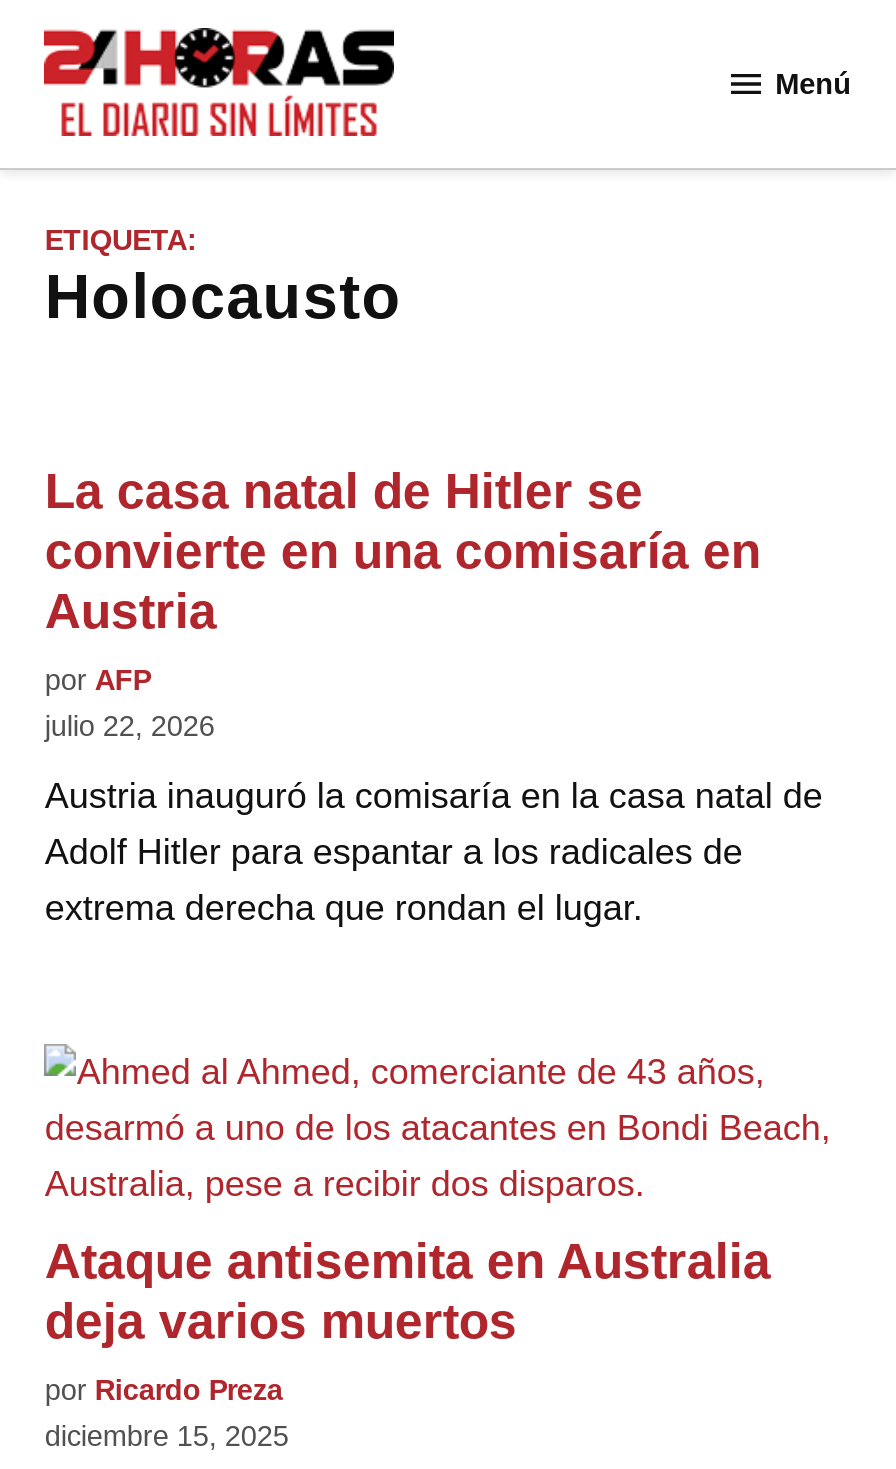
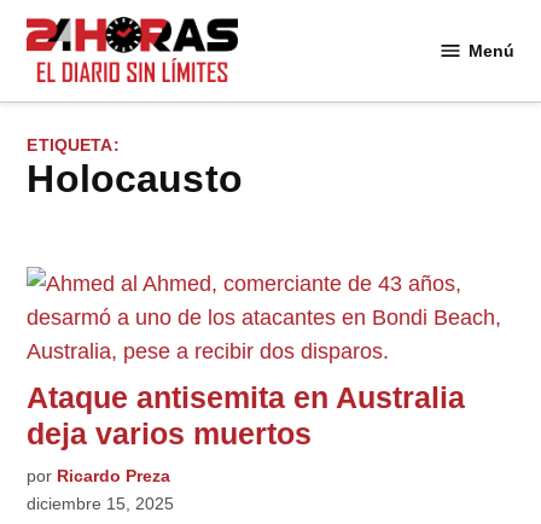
- La casa natal de Hitler se
- convierte en una comisaría en
- Austria
- por AFP
- julio 22, 2026
- Austria inauguró la comisaría en la casa natal de
- Adolf Hitler para espantar a los radicales de
- extrema derecha que rondan el lugar.
